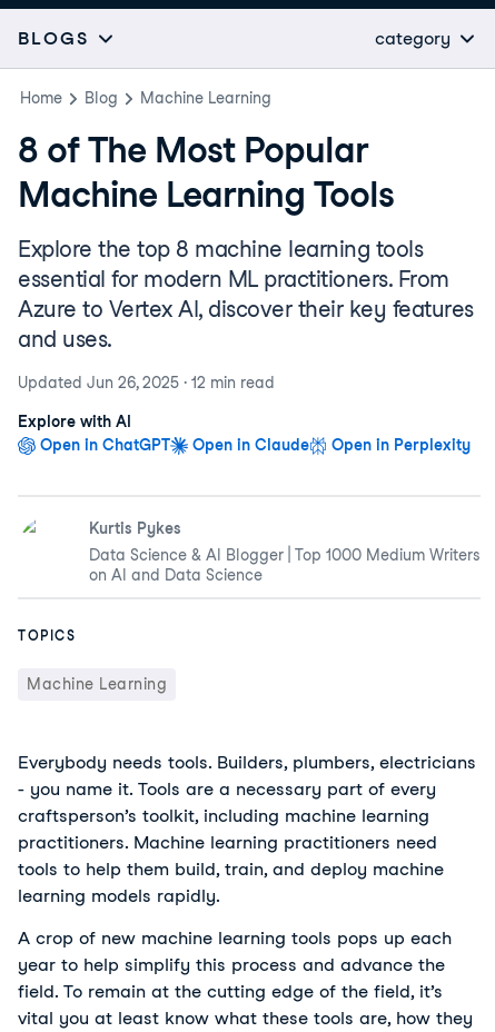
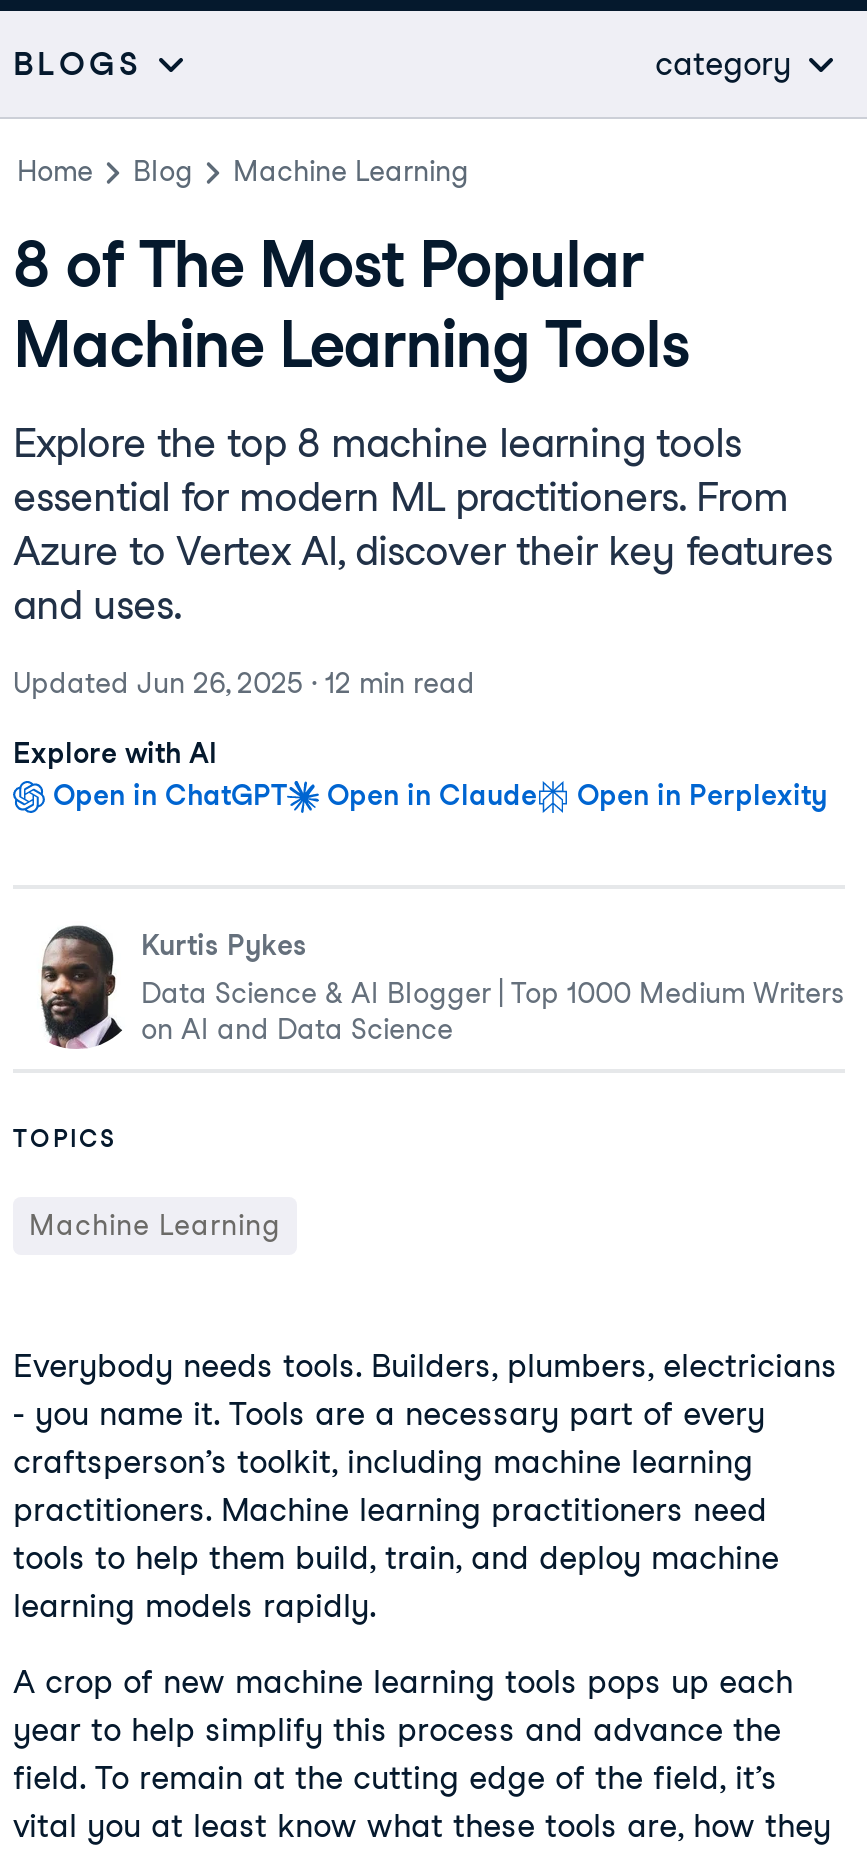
+ [image]
